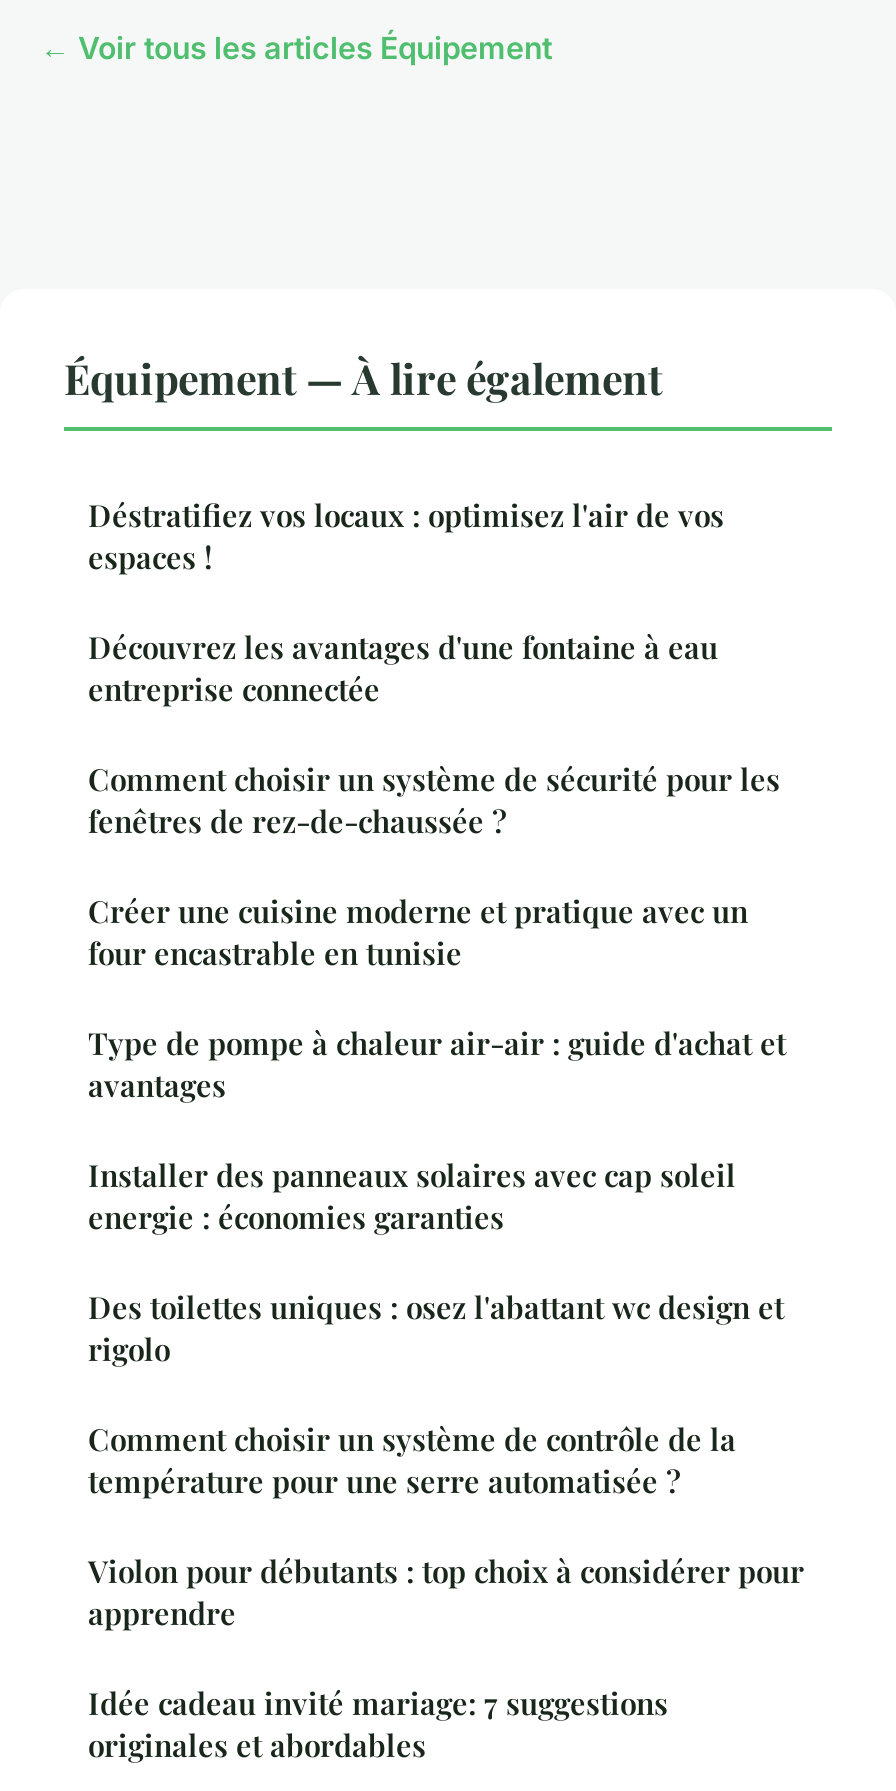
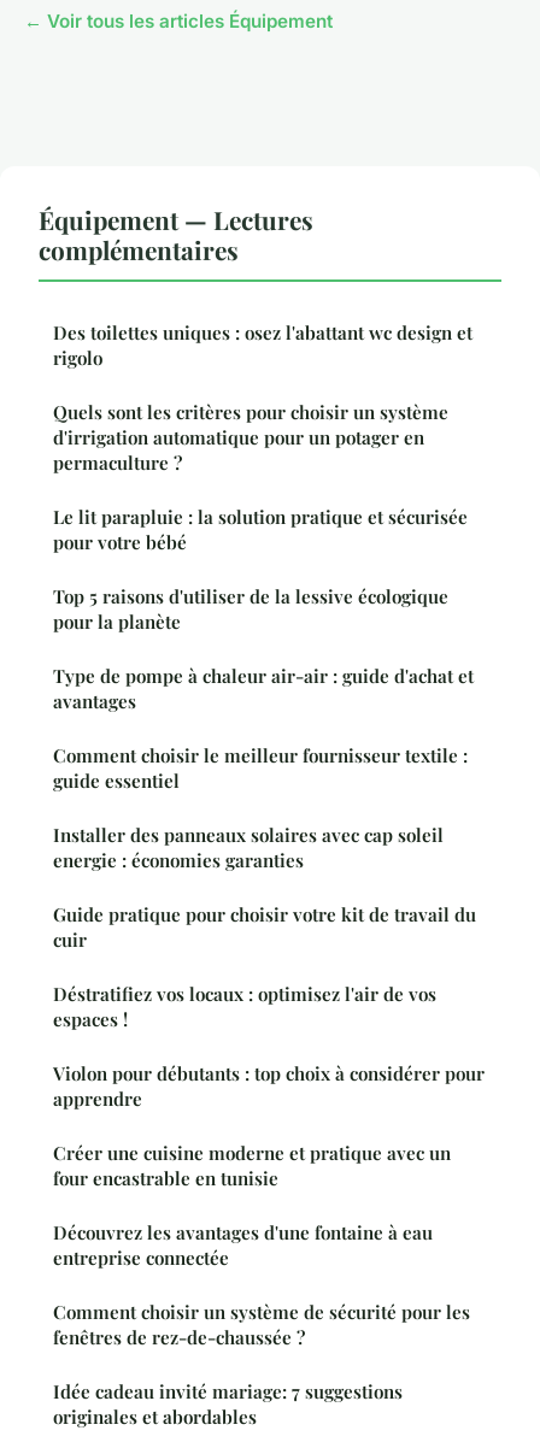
- Équipement — À lire également
+ Équipement — Lectures
+ complémentaires
+ Quels sont les critères pour choisir un système
+ d'irrigation automatique pour un potager en
+ permaculture ?
+ Le lit parapluie : la solution pratique et sécurisée
+ pour votre bébé
+ Top 5 raisons d'utiliser de la lessive écologique
+ pour la planète
+ Comment choisir le meilleur fournisseur textile :
+ guide essentiel
+ Guide pratique pour choisir votre kit de travail du
+ cuir

moved down: Déstratifiez vos locaux : optimisez l'air de vos | espaces !

moved down: Découvrez les avantages d'une fontaine à eau | entreprise connectée | Comment choisir un système de sécurité pour les | fenêtres de rez-de-chaussée ?

moved up: Violon pour débutants : top choix à considérer pour | apprendre | Créer une cuisine moderne et pratique avec un | four encastrable en tunisie

moved up: Type de pompe à chaleur air-air : guide d'achat et | avantages

moved up: Installer des panneaux solaires avec cap soleil | energie : économies garanties

moved up: Des toilettes uniques : osez l'abattant wc design et | rigolo

- Comment choisir un système de contrôle de la
- température pour une serre automatisée ?
